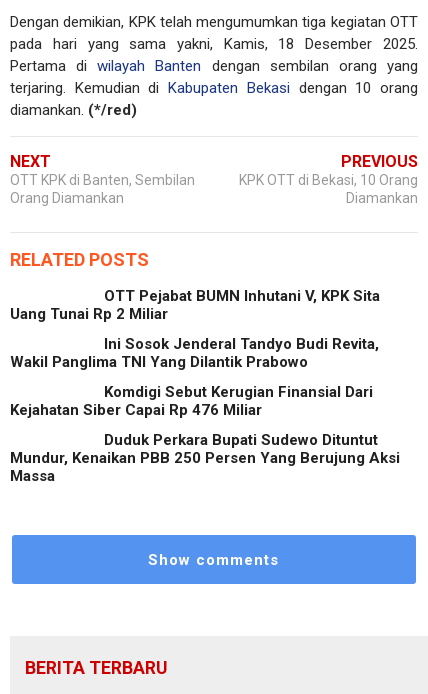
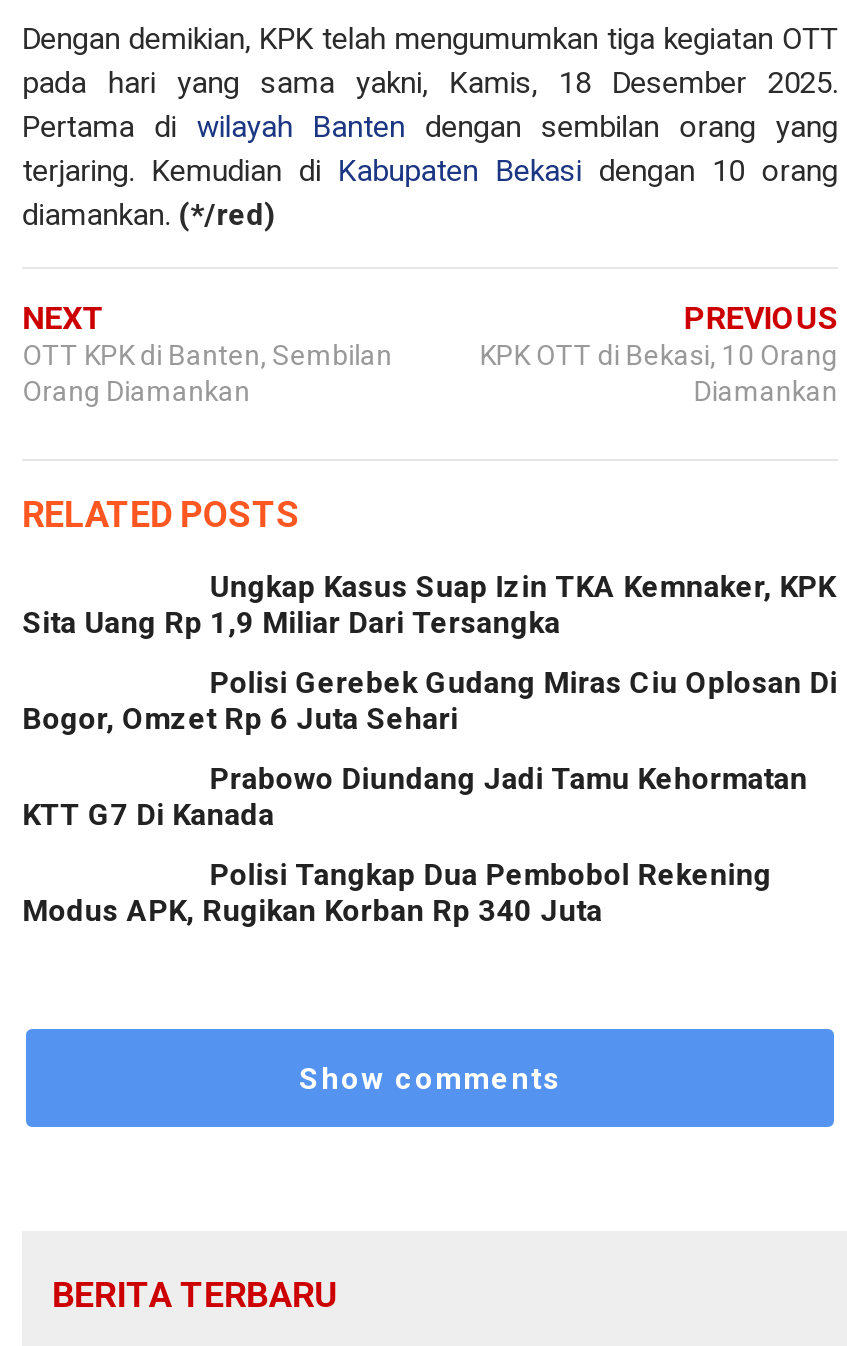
- OTT Pejabat BUMN Inhutani V, KPK Sita
- Uang Tunai Rp 2 Miliar
+ Ungkap Kasus Suap Izin TKA Kemnaker, KPK
+ Sita Uang Rp 1,9 Miliar Dari Tersangka

- Ini Sosok Jenderal Tandyo Budi Revita,
- Wakil Panglima TNI Yang Dilantik Prabowo
+ Polisi Gerebek Gudang Miras Ciu Oplosan Di
+ Bogor, Omzet Rp 6 Juta Sehari

- Komdigi Sebut Kerugian Finansial Dari
- Kejahatan Siber Capai Rp 476 Miliar
+ Prabowo Diundang Jadi Tamu Kehormatan
+ KTT G7 Di Kanada

- Duduk Perkara Bupati Sudewo Dituntut
- Mundur, Kenaikan PBB 250 Persen Yang Berujung Aksi
- Massa
+ Polisi Tangkap Dua Pembobol Rekening
+ Modus APK, Rugikan Korban Rp 340 Juta
